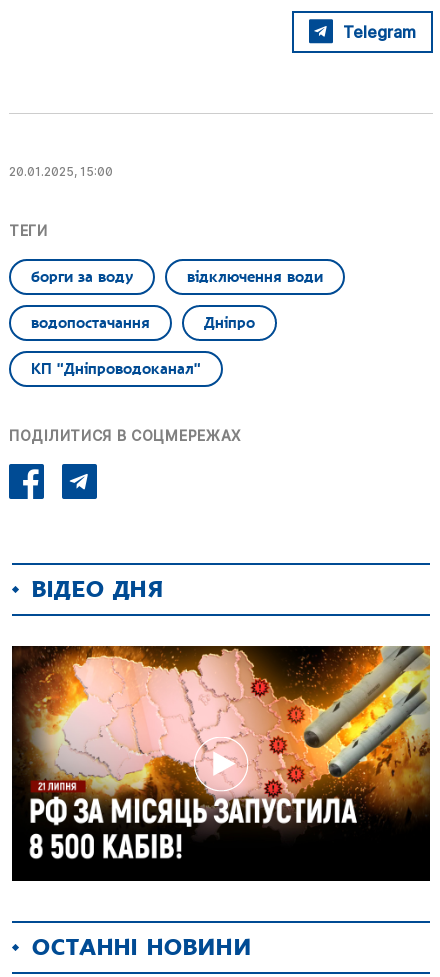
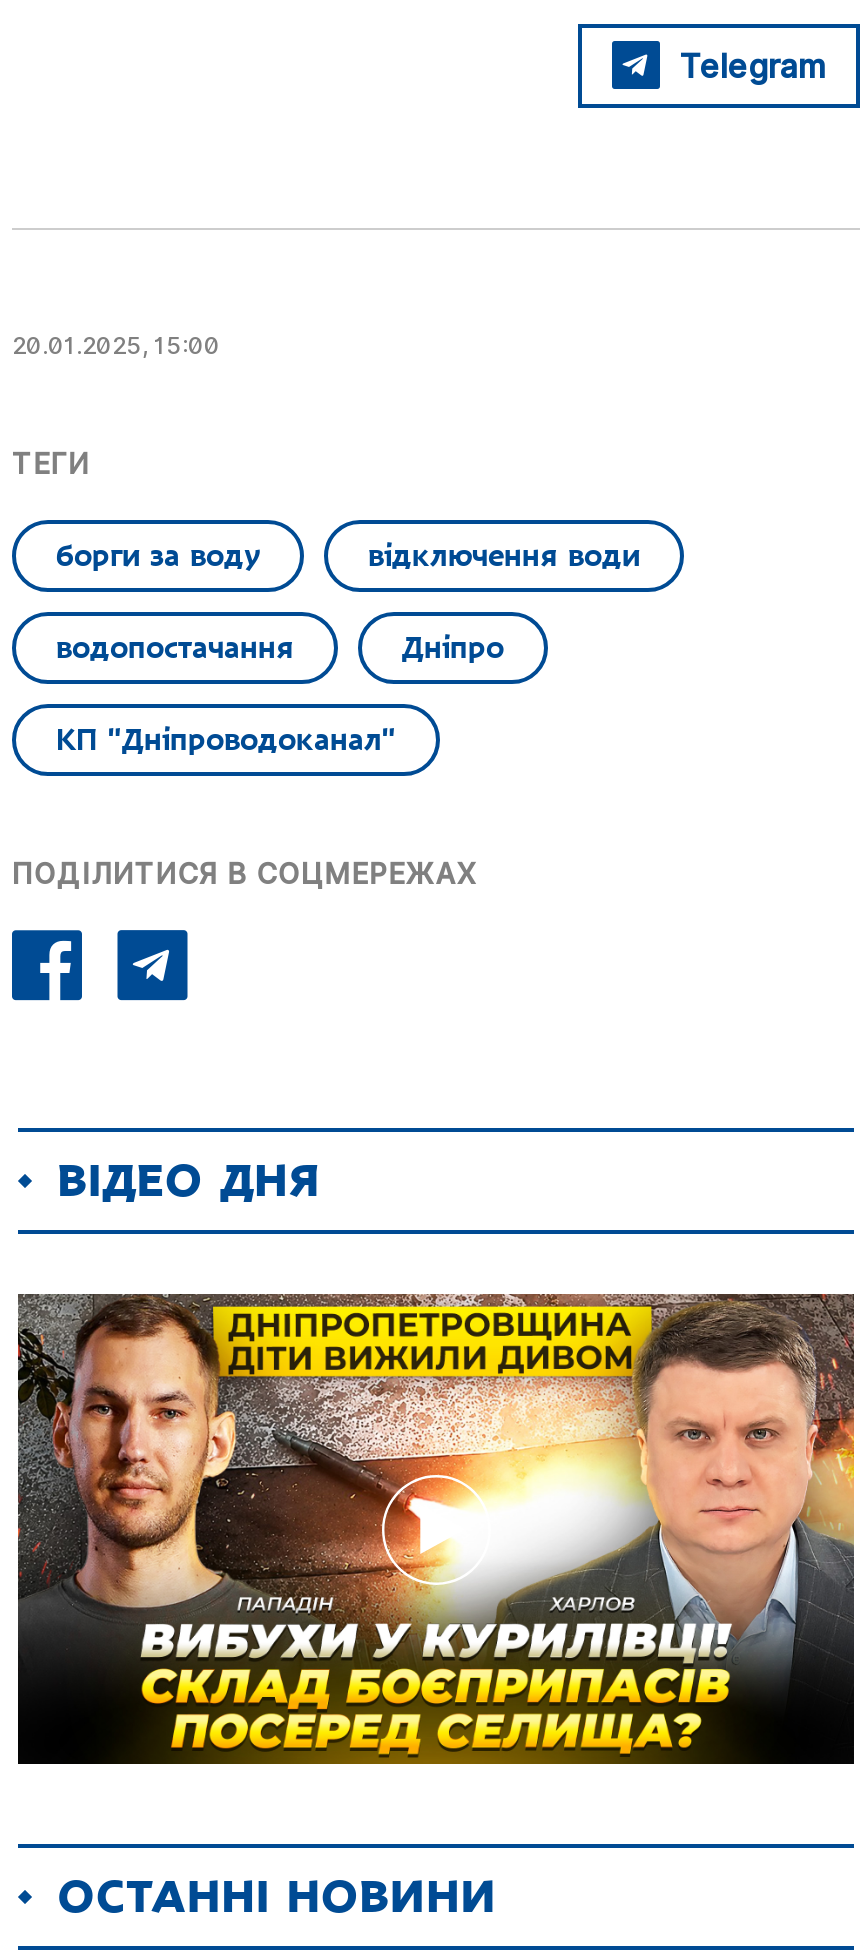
- [image]
+ [image]
